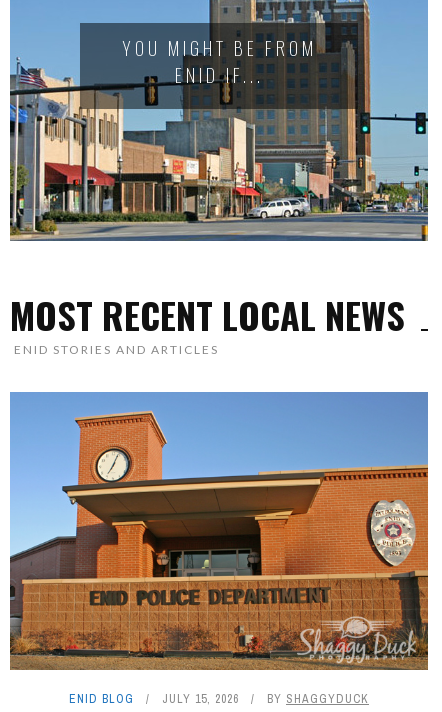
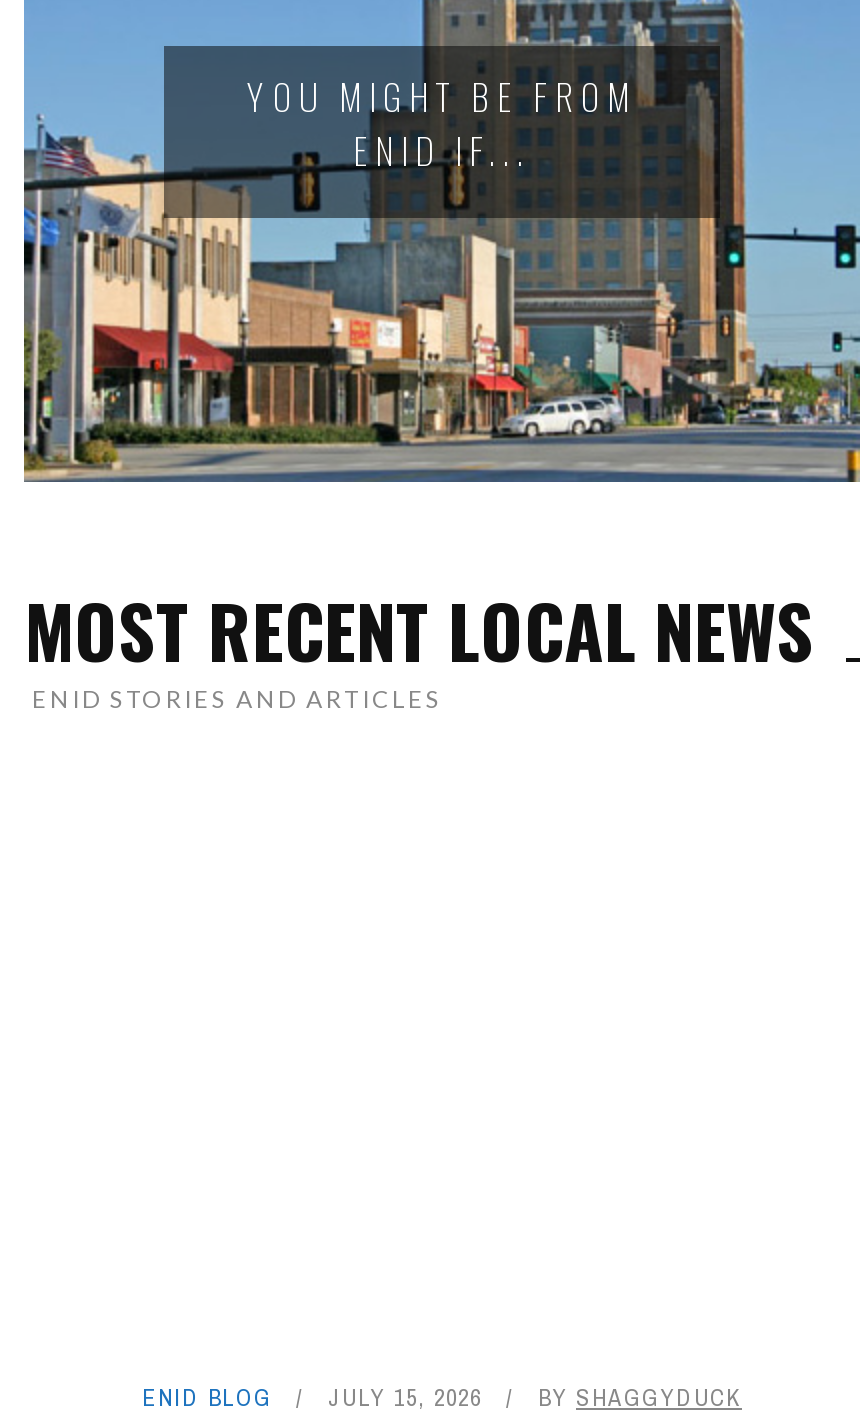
- [image]
